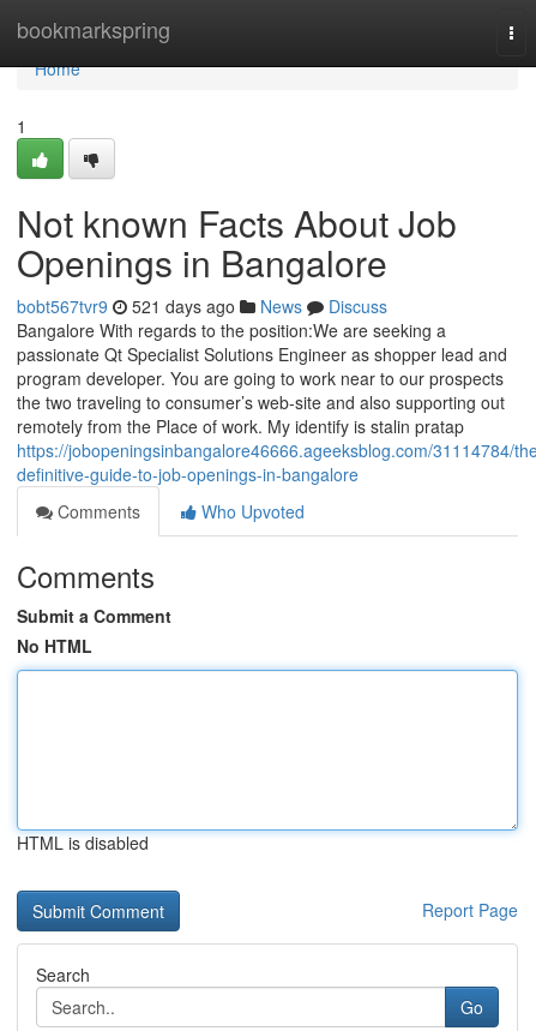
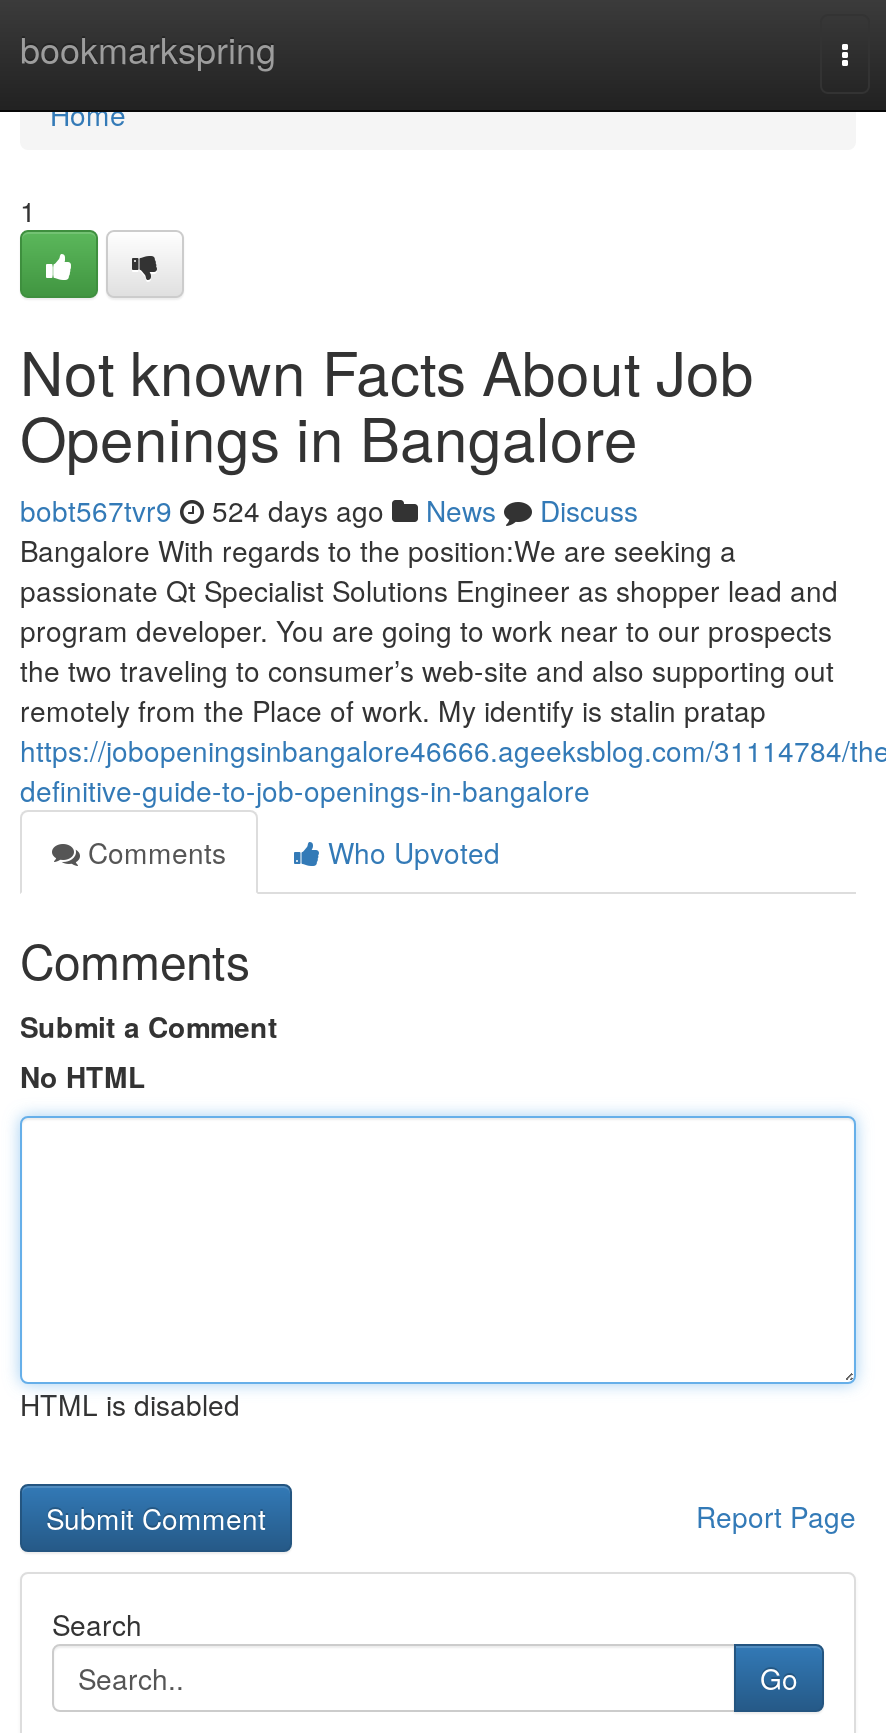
- bobt567tvr9 521 days ago News Discuss
+ bobt567tvr9 524 days ago News Discuss
